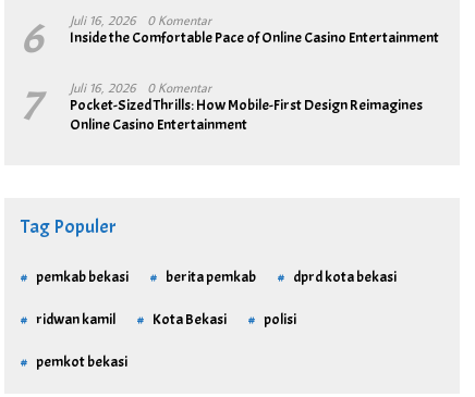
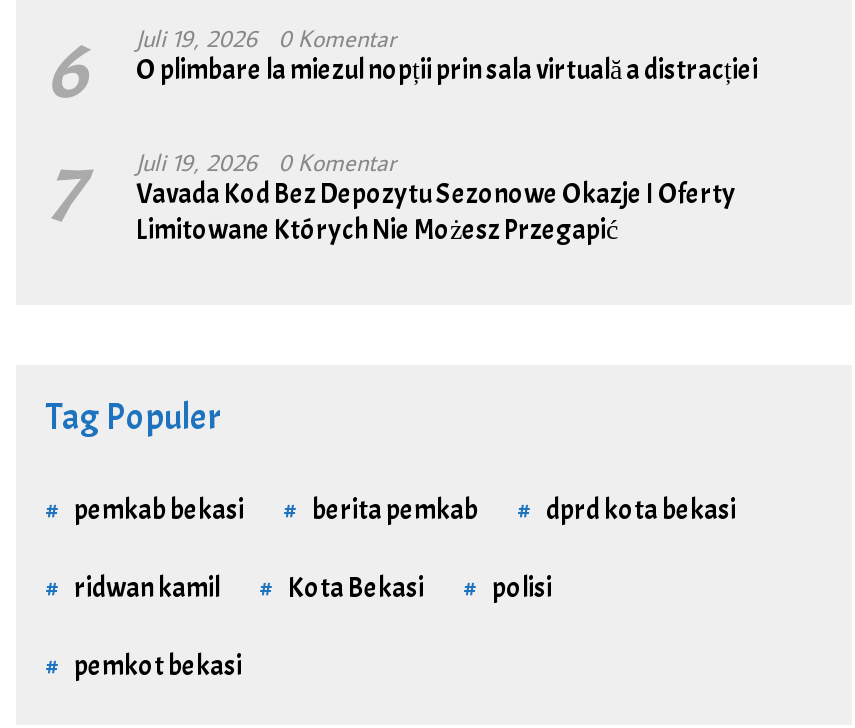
- Juli 16, 2026
+ Juli 19, 2026

- Inside the Comfortable Pace of Online Casino Entertainment
+ O plimbare la miezul nopții prin sala virtuală a distracției

- Juli 16, 2026
+ Juli 19, 2026

- Pocket-Sized Thrills: How Mobile-First Design Reimagines
- Online Casino Entertainment
+ Vavada Kod Bez Depozytu Sezonowe Okazje I Oferty
+ Limitowane Których Nie Możesz Przegapić
